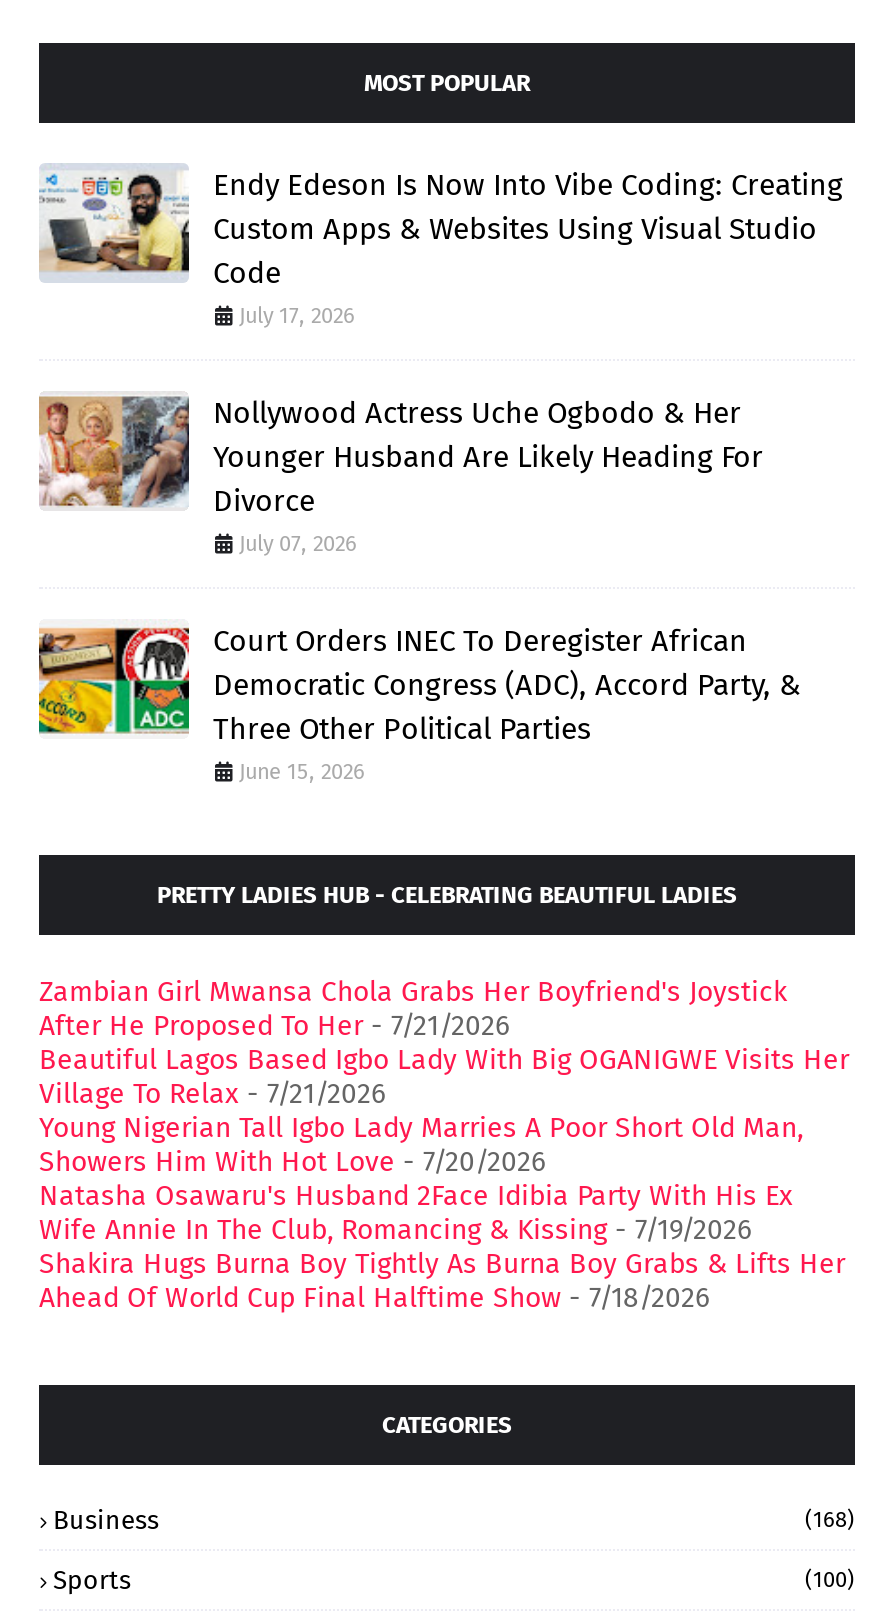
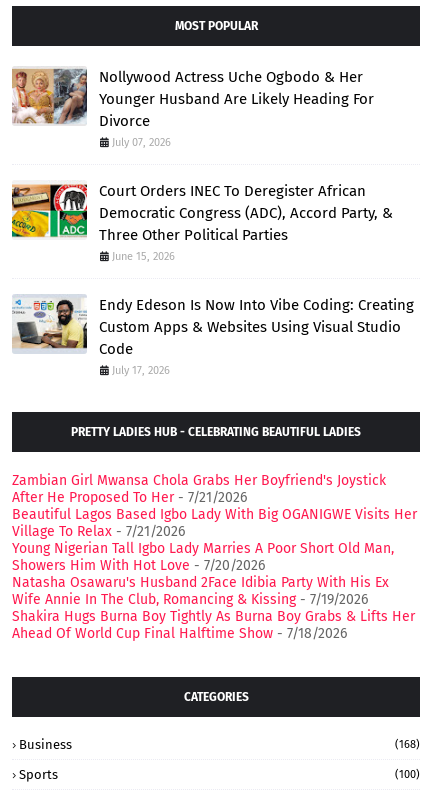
moved down: [image] | Endy Edeson Is Now Into Vibe Coding: Creating | Custom Apps & Websites Using Visual Studio | Code | July 17, 2026

moved up: [image] | Nollywood Actress Uche Ogbodo & Her | Younger Husband Are Likely Heading For | ... | Three Other Political Parties | June 15, 2026
